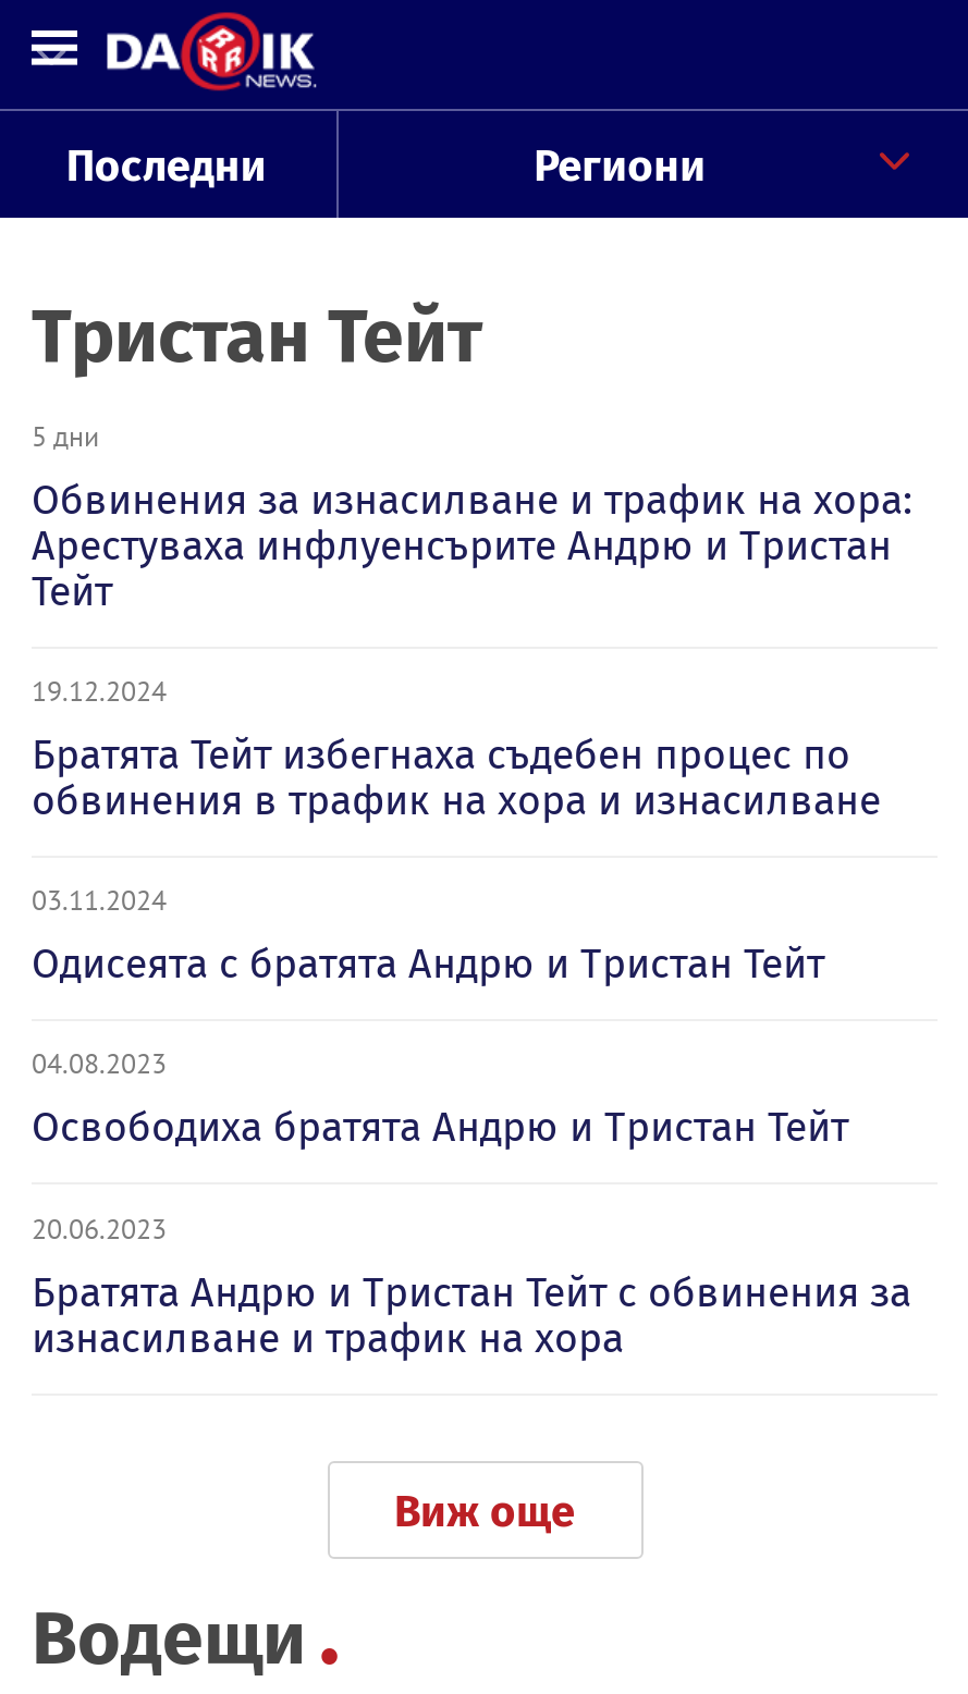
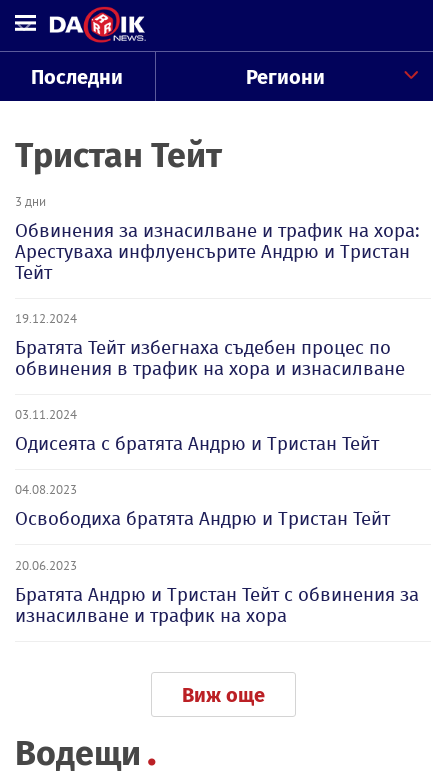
- 5 дни
+ 3 дни
